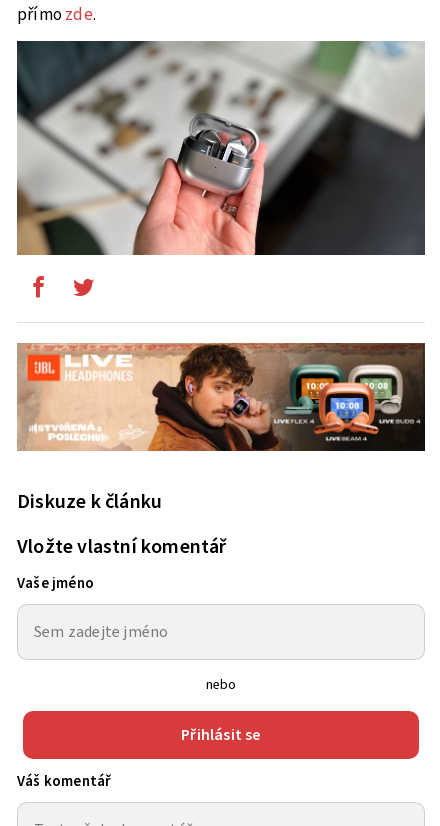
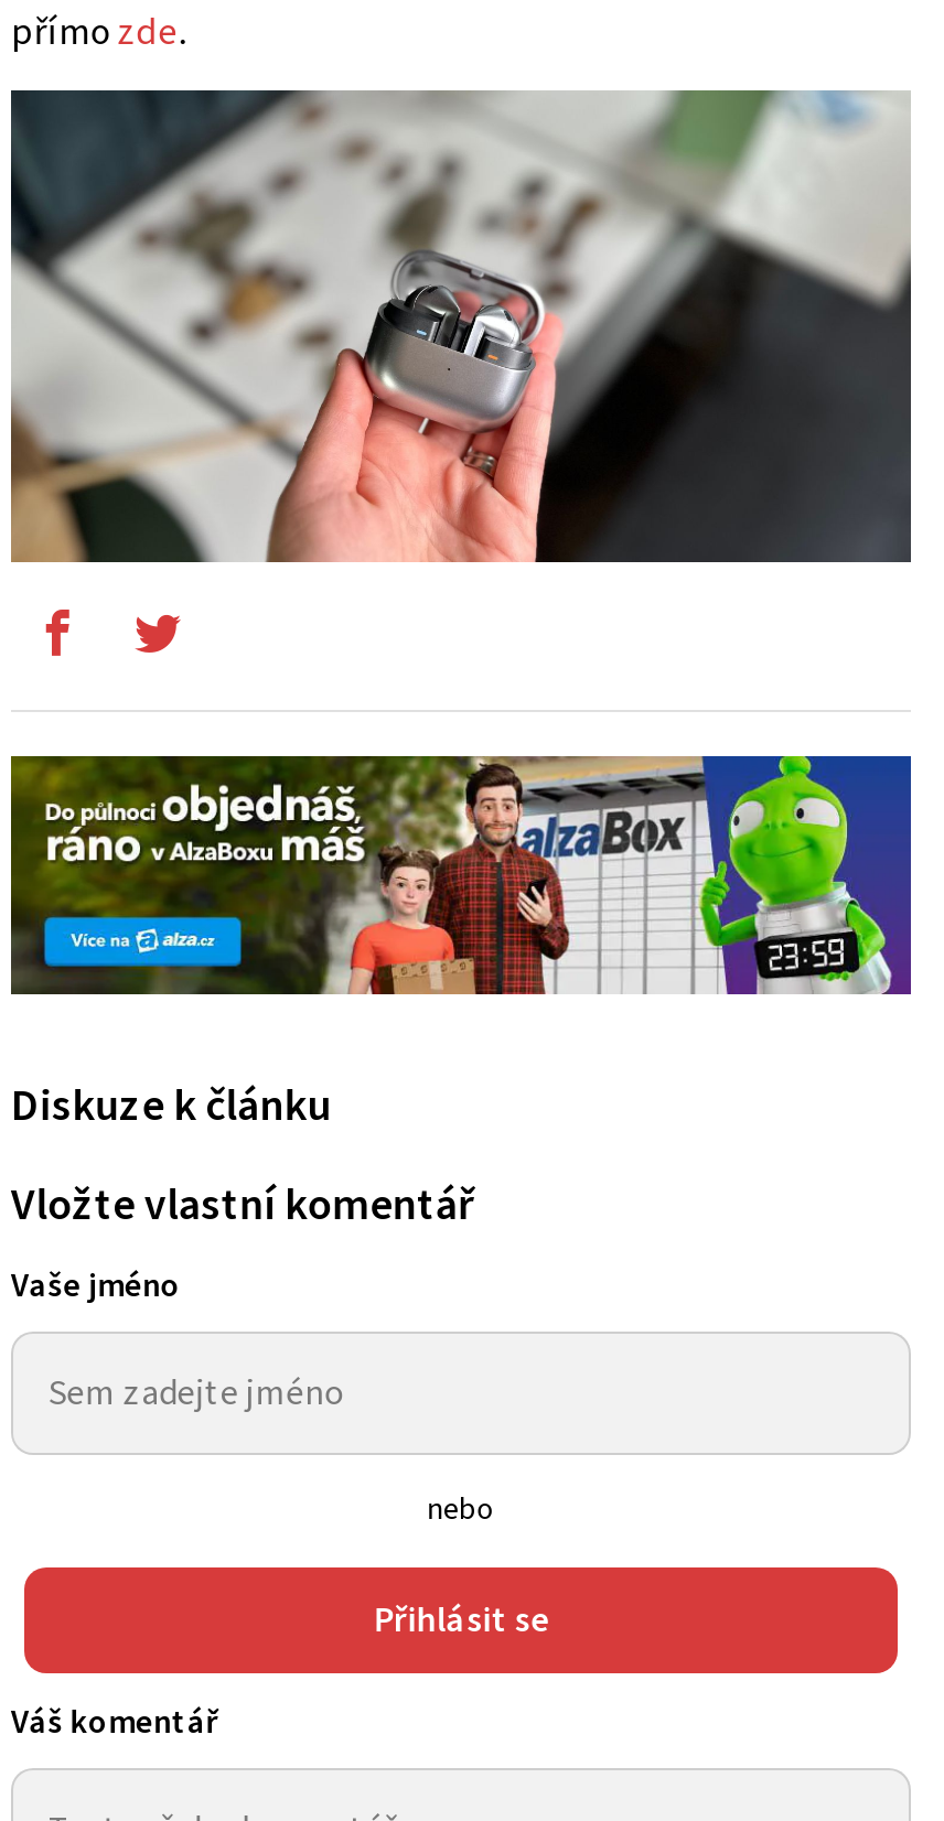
- [image]
+ [image]
